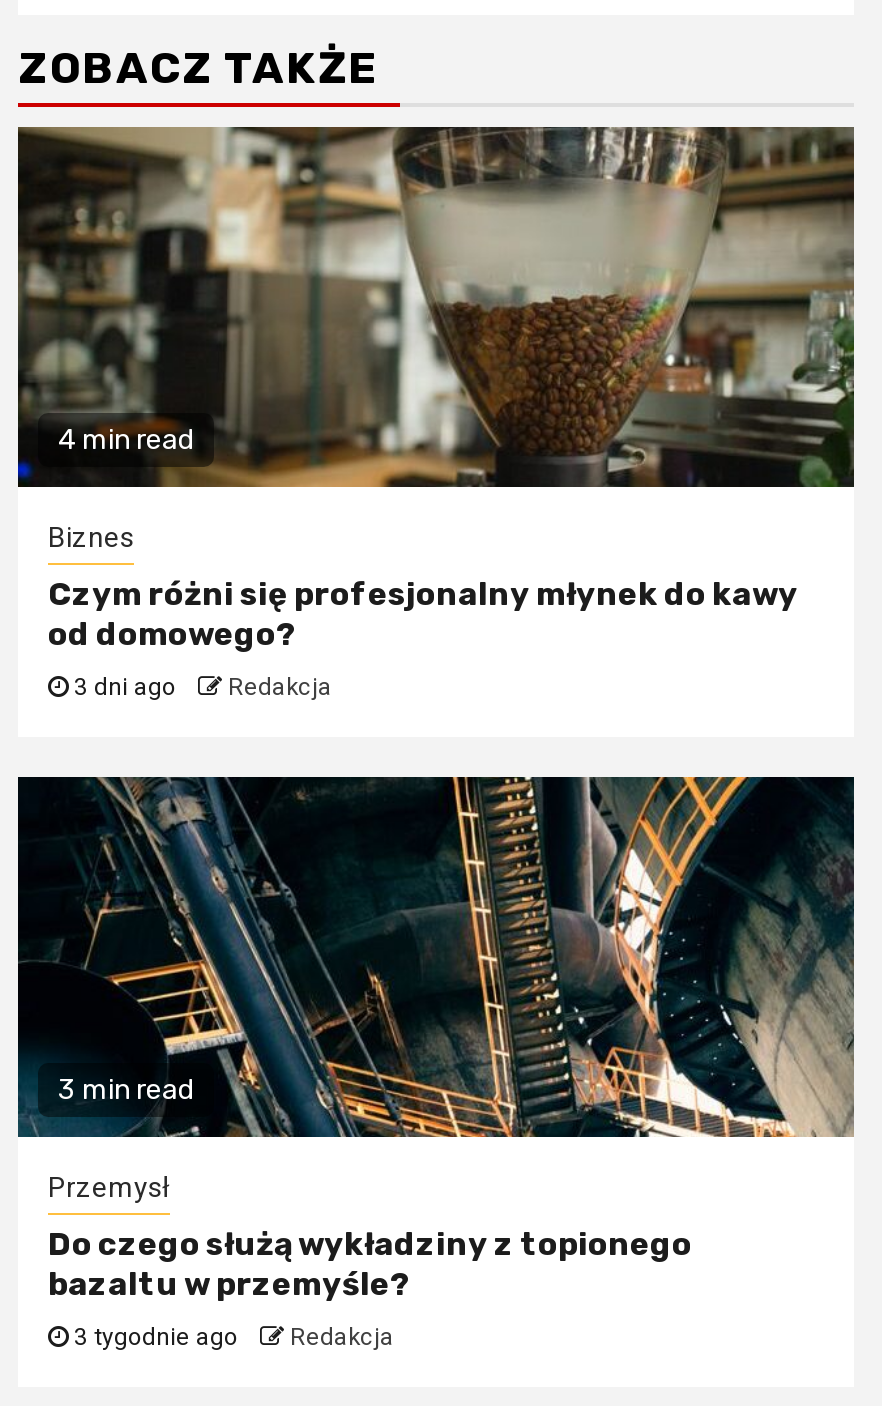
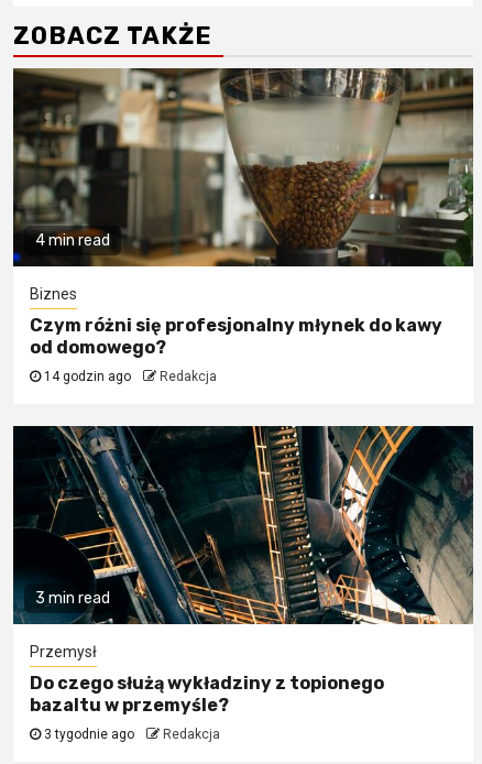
- 3 dni ago Redakcja
+ 14 godzin ago Redakcja
